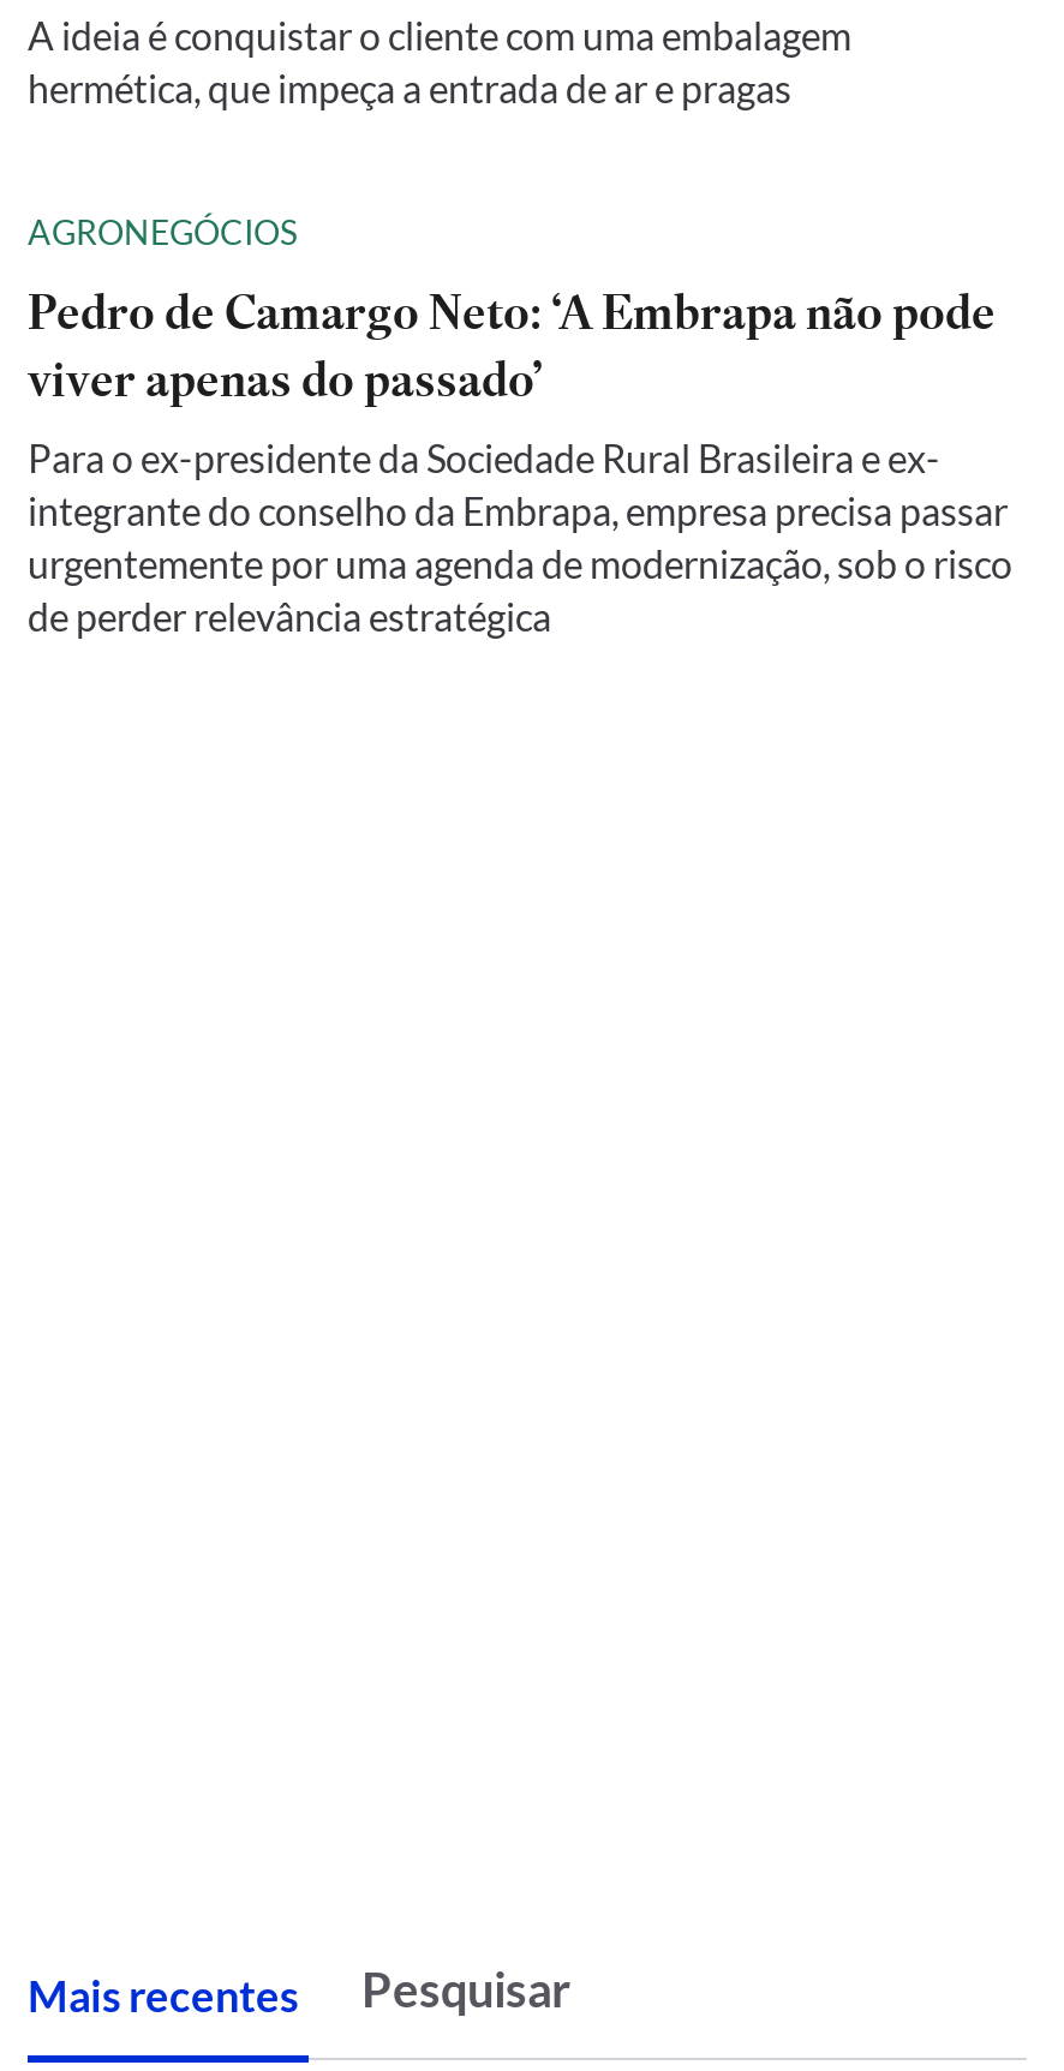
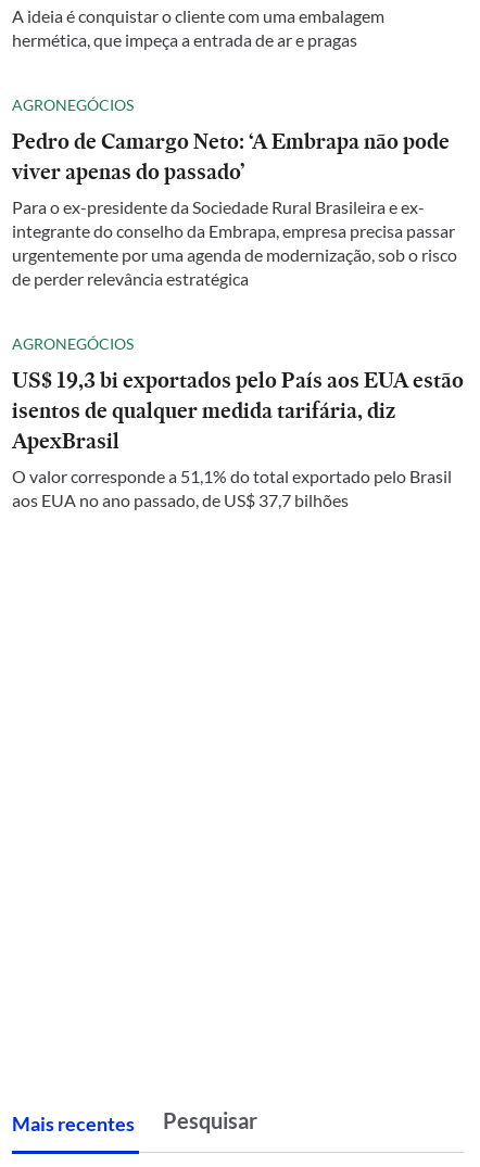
+ AGRONEGÓCIOS
+ US$ 19,3 bi exportados pelo País aos EUA estão
+ isentos de qualquer medida tarifária, diz
+ ApexBrasil
+ O valor corresponde a 51,1% do total exportado pelo Brasil
+ aos EUA no ano passado, de US$ 37,7 bilhões
